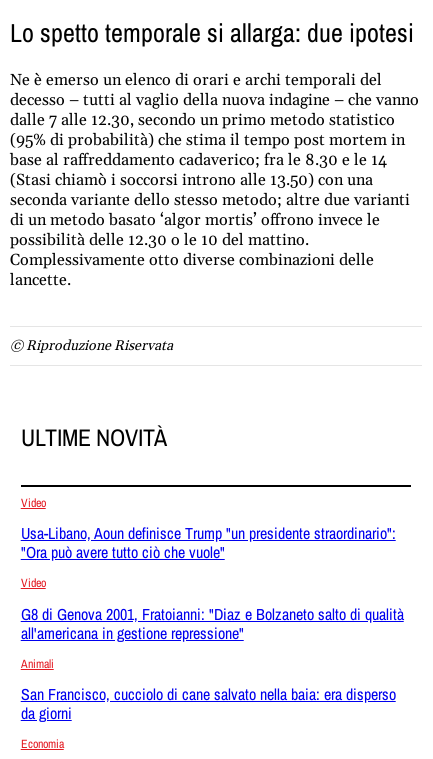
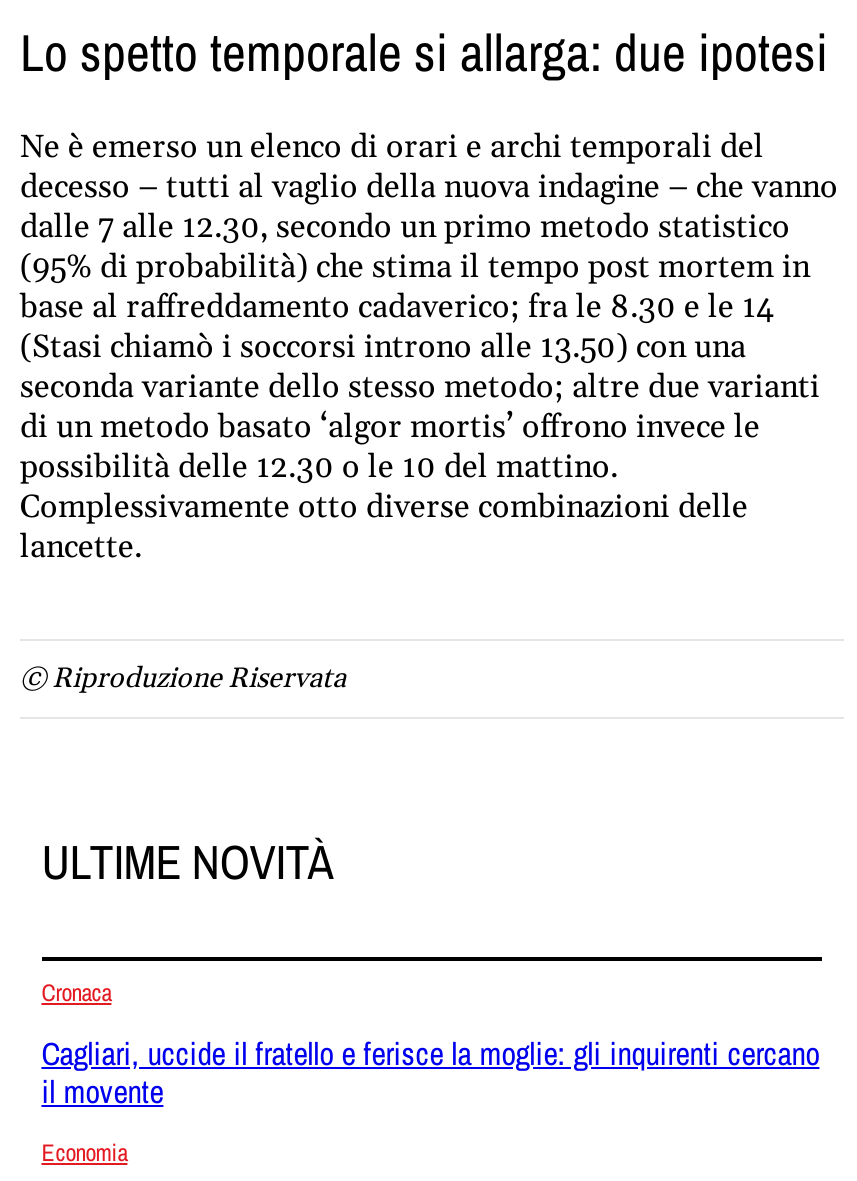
- Video
- Usa-Libano, Aoun definisce Trump "un presidente straordinario":
- "Ora può avere tutto ciò che vuole"
- Video
- G8 di Genova 2001, Fratoianni: "Diaz e Bolzaneto salto di qualità
- all'americana in gestione repressione"
- Animali
- San Francisco, cucciolo di cane salvato nella baia: era disperso
- da giorni
+ Cronaca
+ Cagliari, uccide il fratello e ferisce la moglie: gli inquirenti cercano
+ il movente
